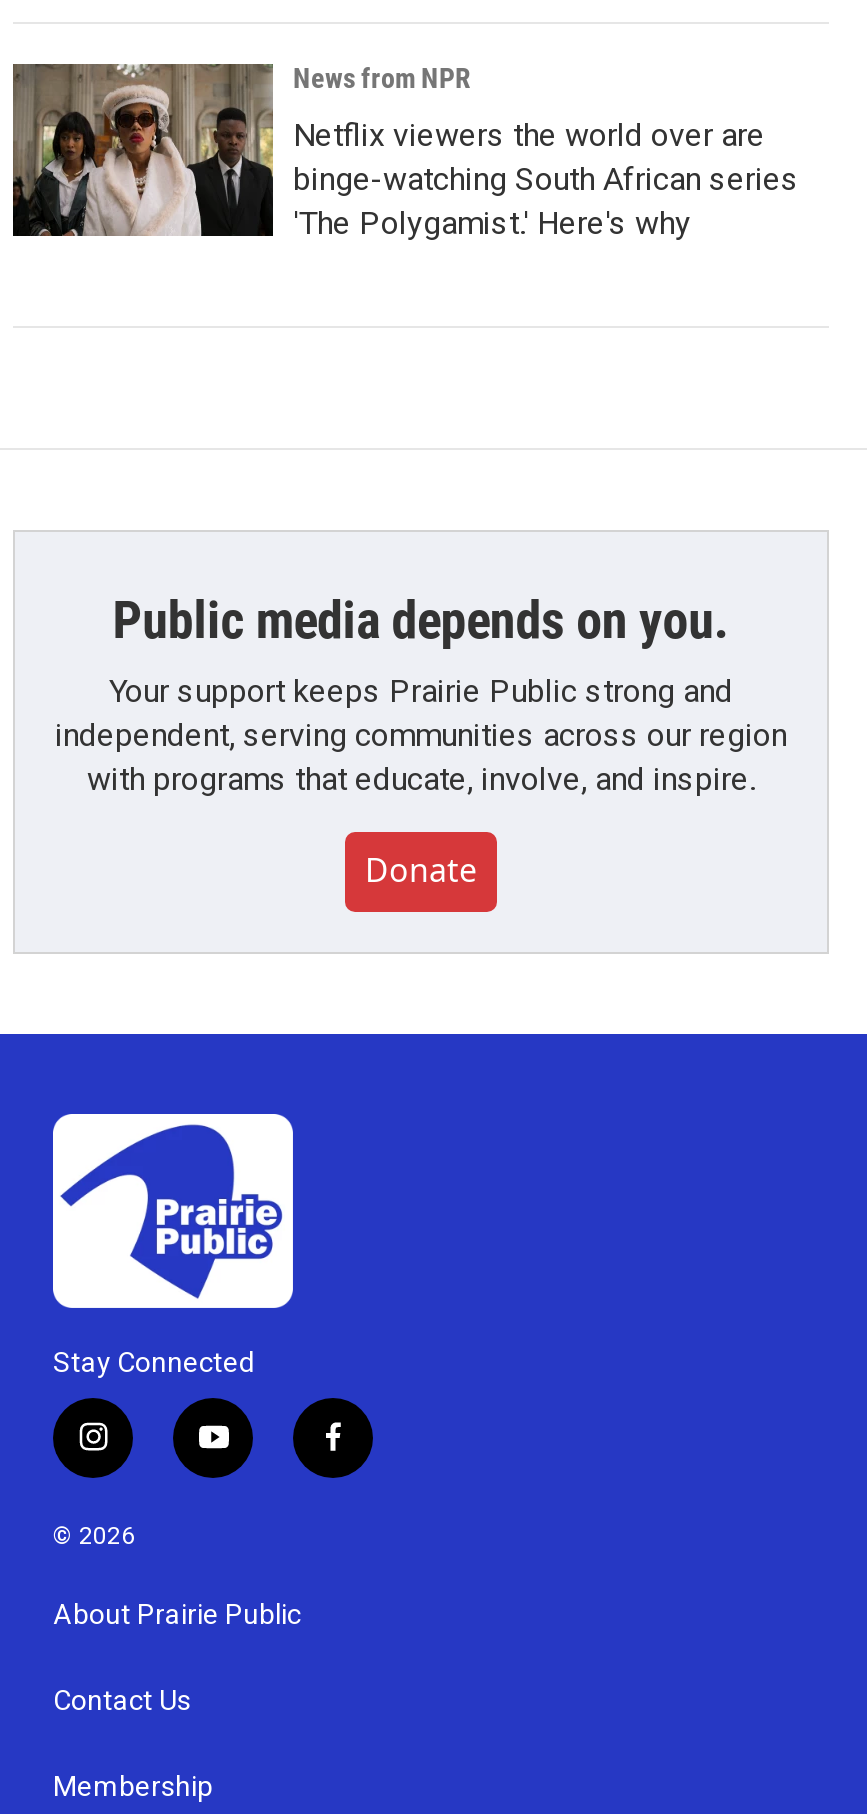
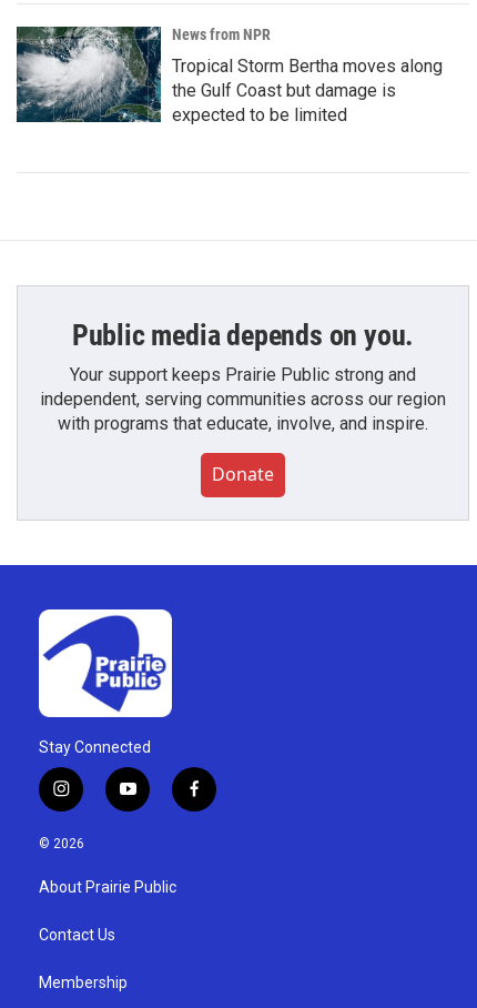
- [image]
- Netflix viewers the world over are
- binge-watching South African series
- 'The Polygamist.' Here's why
+ [image]
+ Tropical Storm Bertha moves along
+ the Gulf Coast but damage is
+ expected to be limited
